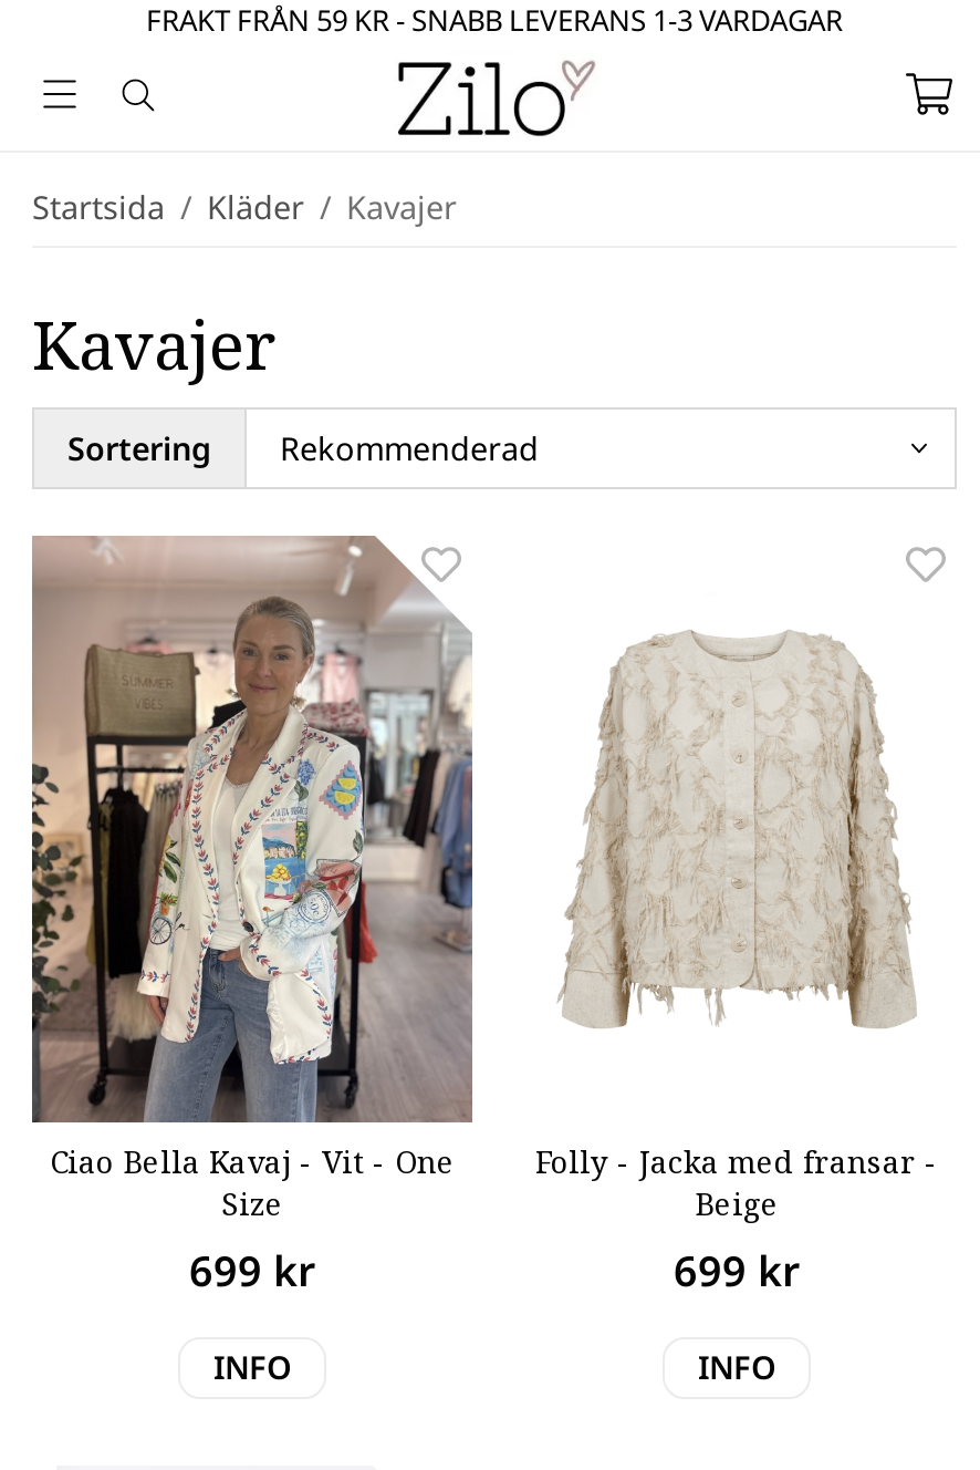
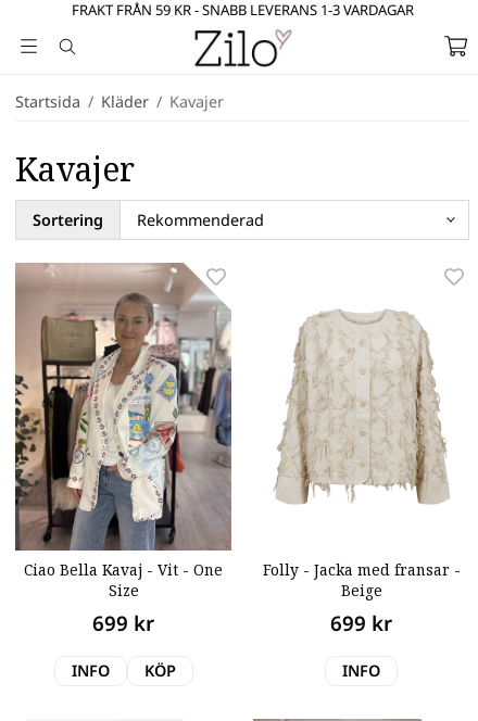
+ KÖP
